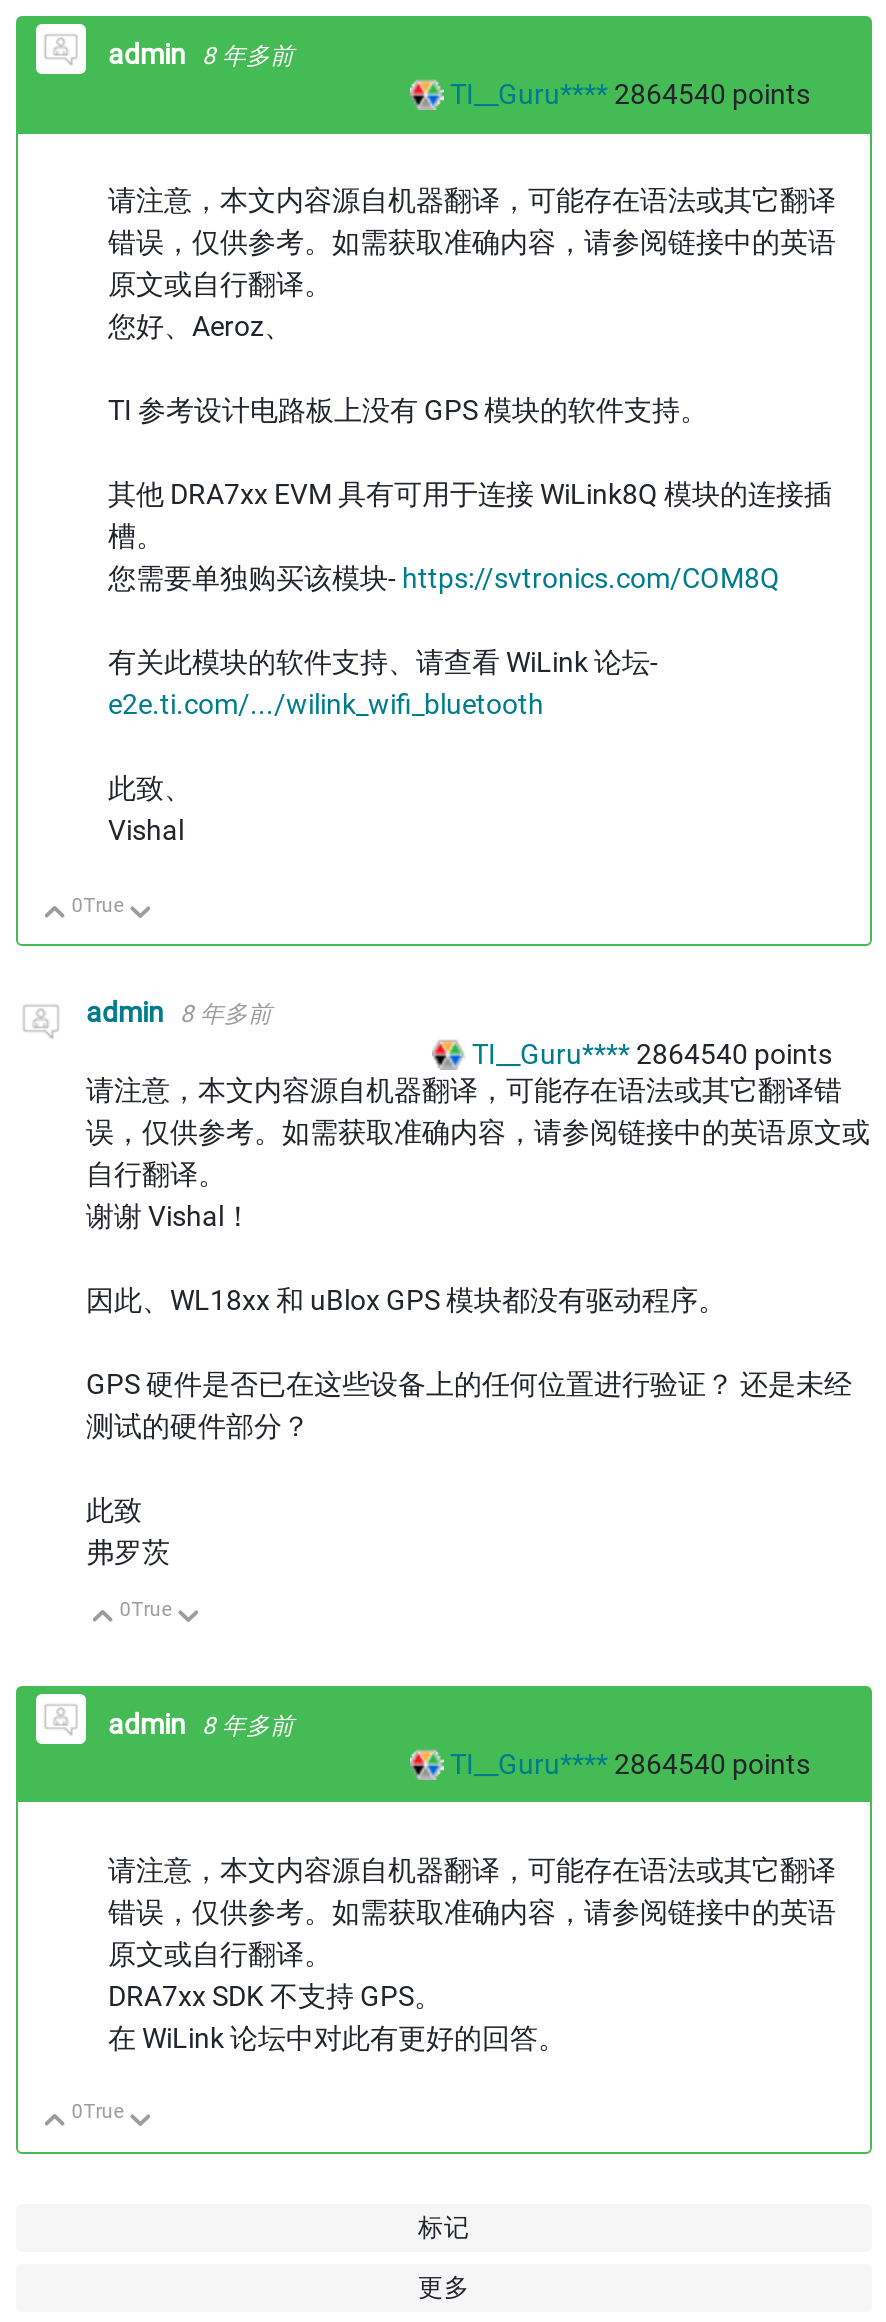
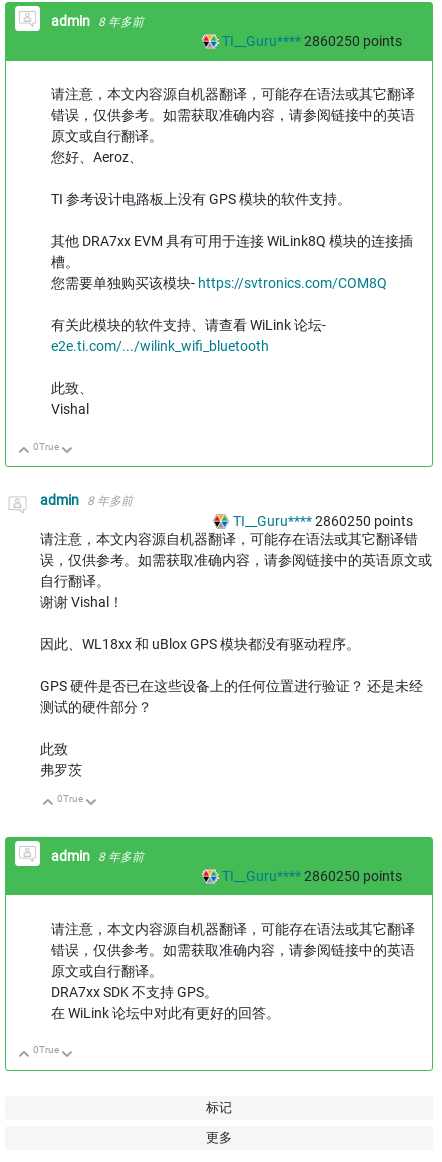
- TI__Guru**** 2864540 points
+ TI__Guru**** 2860250 points

- TI__Guru**** 2864540 points
+ TI__Guru**** 2860250 points

- TI__Guru**** 2864540 points
+ TI__Guru**** 2860250 points
